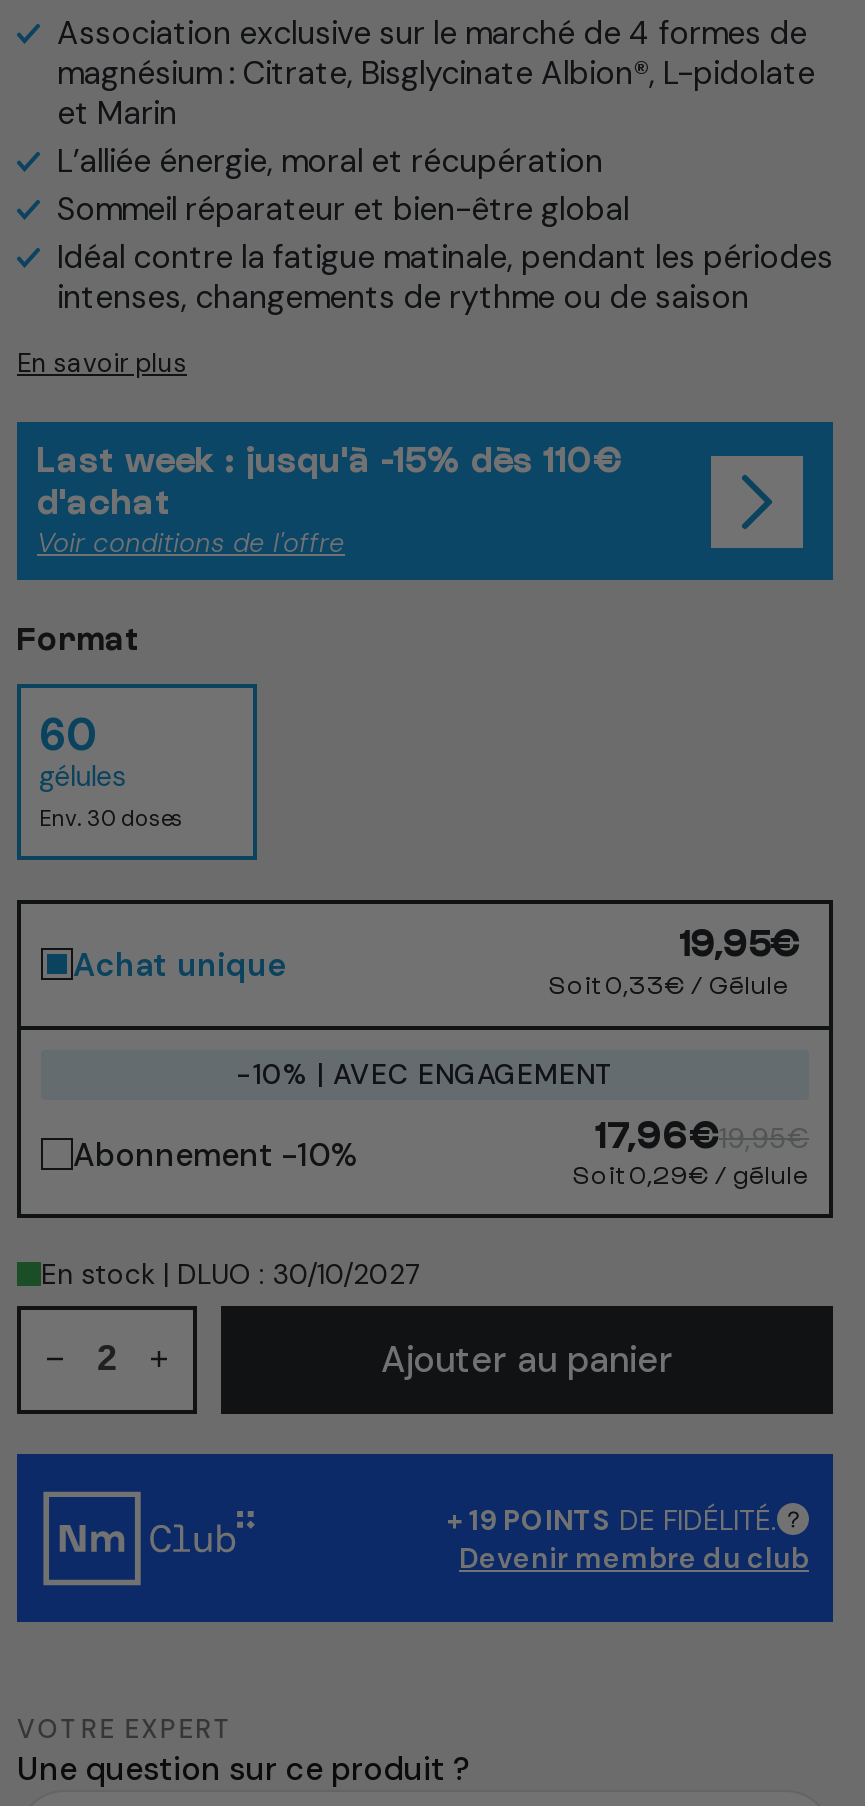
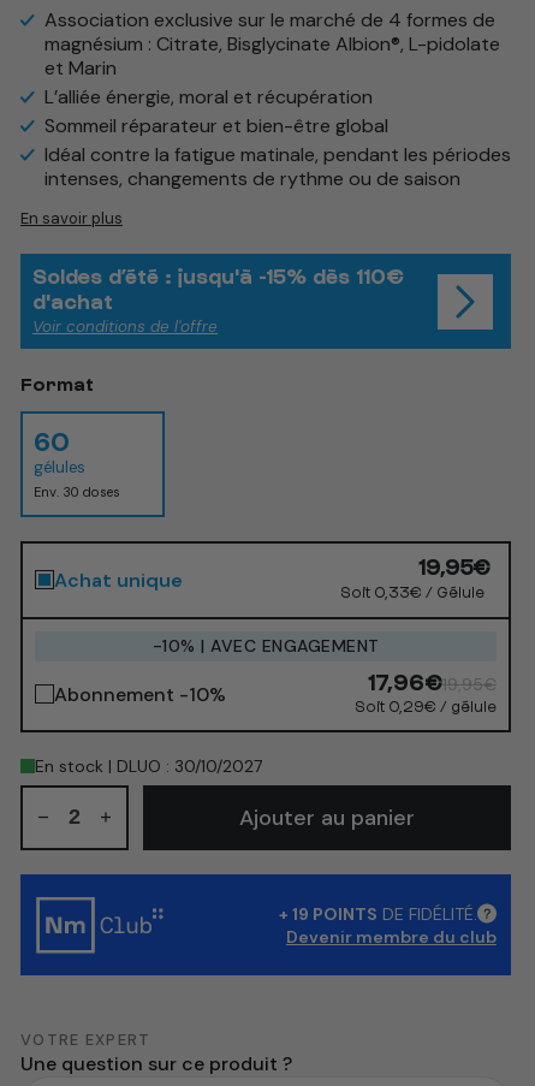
- Last week : jusqu'à -15% dès 110€
+ Soldes d’été : jusqu'à -15% dès 110€
